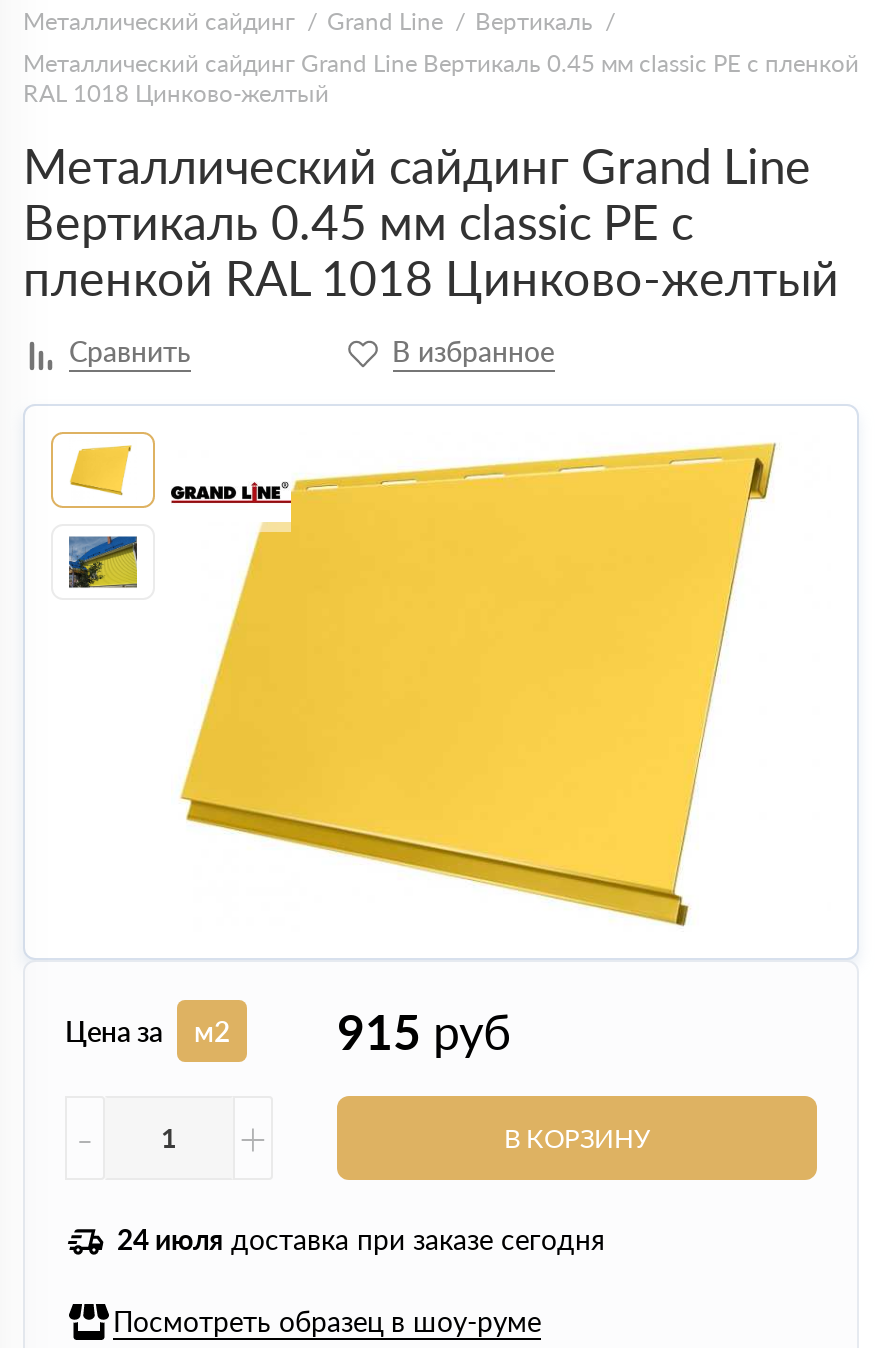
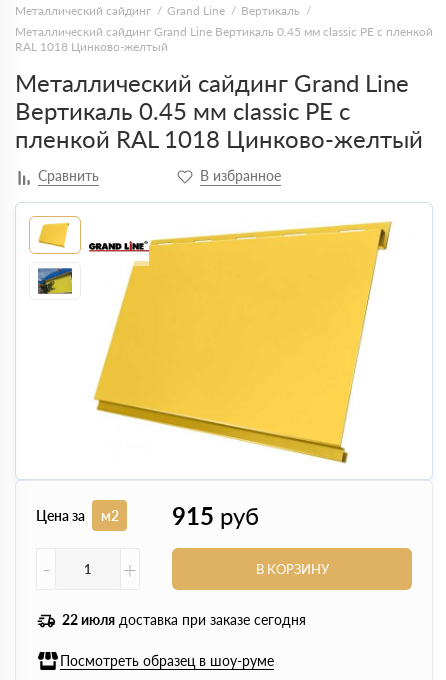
- 24 июля доставка при заказе сегодня
+ 22 июля доставка при заказе сегодня
